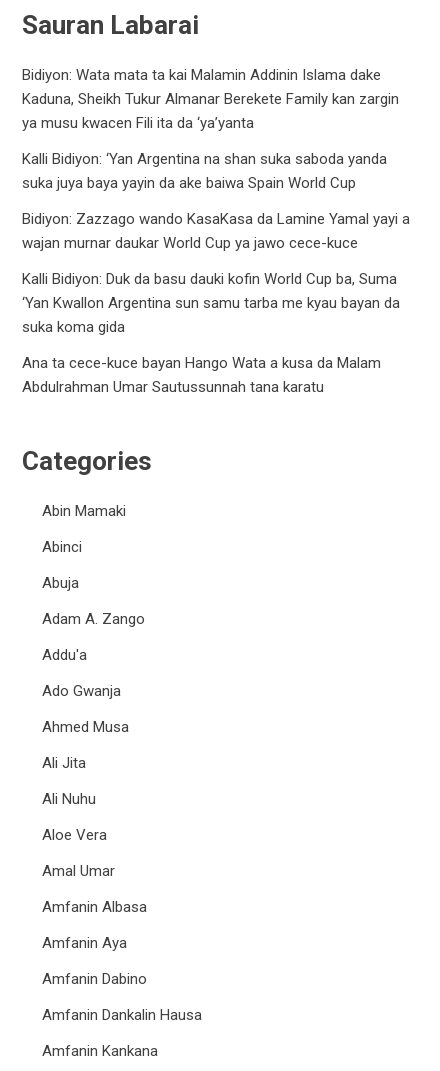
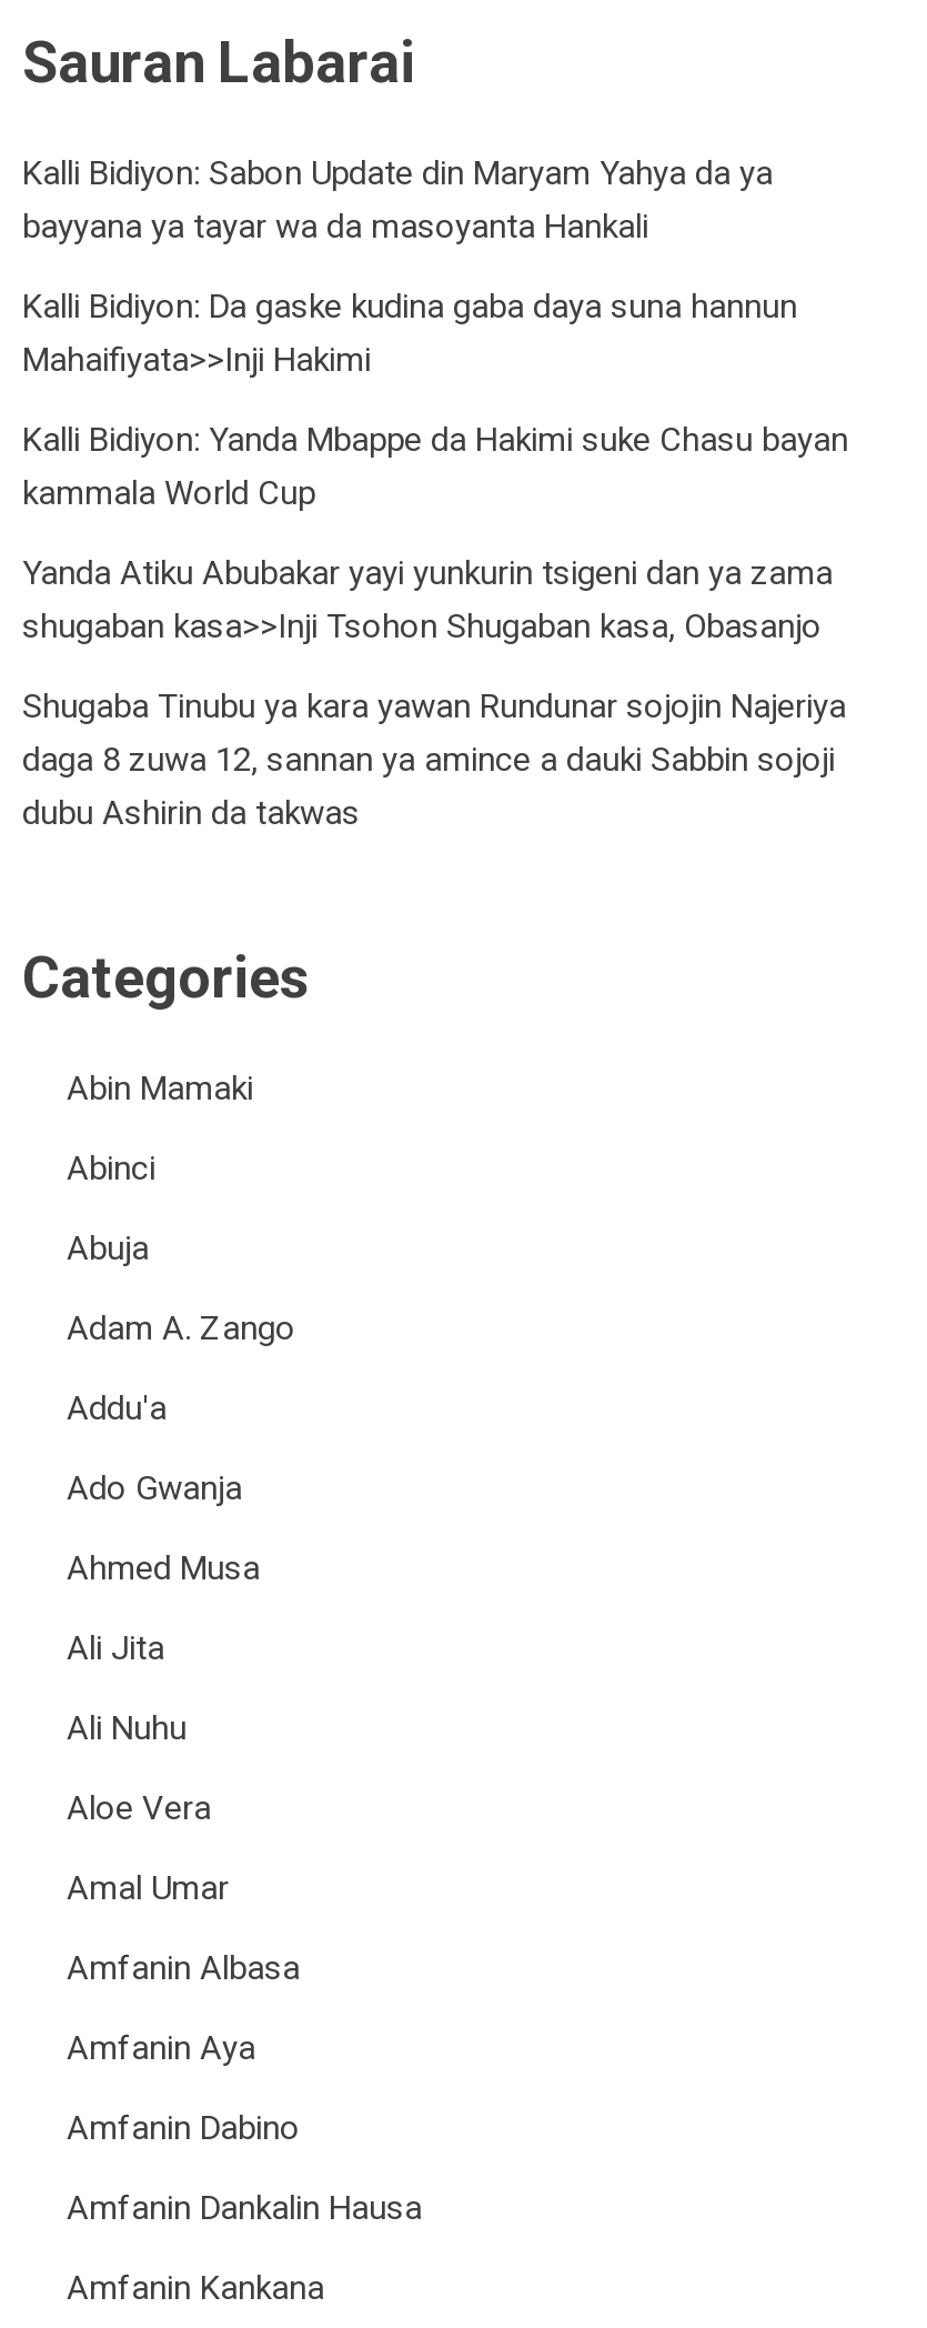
- Bidiyon: Wata mata ta kai Malamin Addinin Islama dake
- Kaduna, Sheikh Tukur Almanar Berekete Family kan zargin
- ya musu kwacen Fili ita da ‘ya’yanta
+ Kalli Bidiyon: Sabon Update din Maryam Yahya da ya
+ bayyana ya tayar wa da masoyanta Hankali

- Kalli Bidiyon: ‘Yan Argentina na shan suka saboda yanda
- suka juya baya yayin da ake baiwa Spain World Cup
+ Kalli Bidiyon: Da gaske kudina gaba daya suna hannun
+ Mahaifiyata>>Inji Hakimi

- Bidiyon: Zazzago wando KasaKasa da Lamine Yamal yayi a
- wajan murnar daukar World Cup ya jawo cece-kuce
+ Kalli Bidiyon: Yanda Mbappe da Hakimi suke Chasu bayan
+ kammala World Cup

- Kalli Bidiyon: Duk da basu dauki kofin World Cup ba, Suma
- ‘Yan Kwallon Argentina sun samu tarba me kyau bayan da
- suka koma gida
+ Yanda Atiku Abubakar yayi yunkurin tsigeni dan ya zama
+ shugaban kasa>>Inji Tsohon Shugaban kasa, Obasanjo

- Ana ta cece-kuce bayan Hango Wata a kusa da Malam
- Abdulrahman Umar Sautussunnah tana karatu
+ Shugaba Tinubu ya kara yawan Rundunar sojojin Najeriya
+ daga 8 zuwa 12, sannan ya amince a dauki Sabbin sojoji
+ dubu Ashirin da takwas
